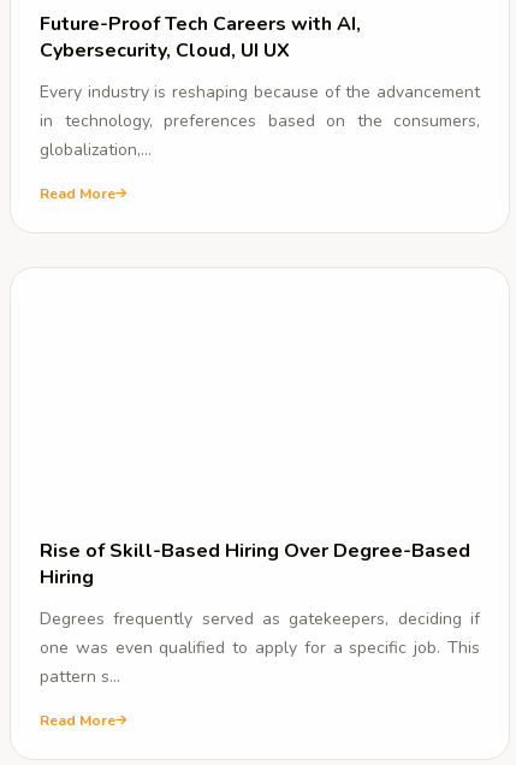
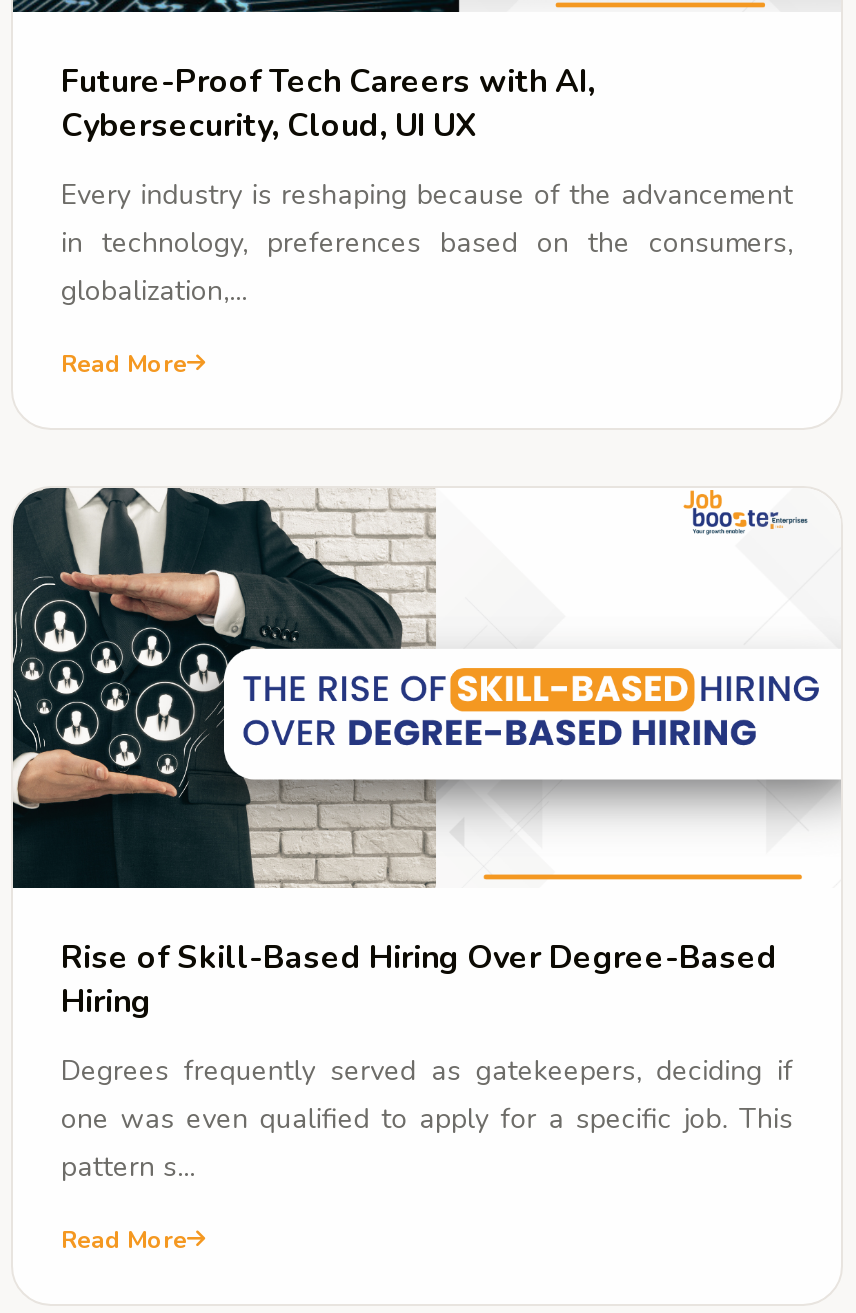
+ [image]
